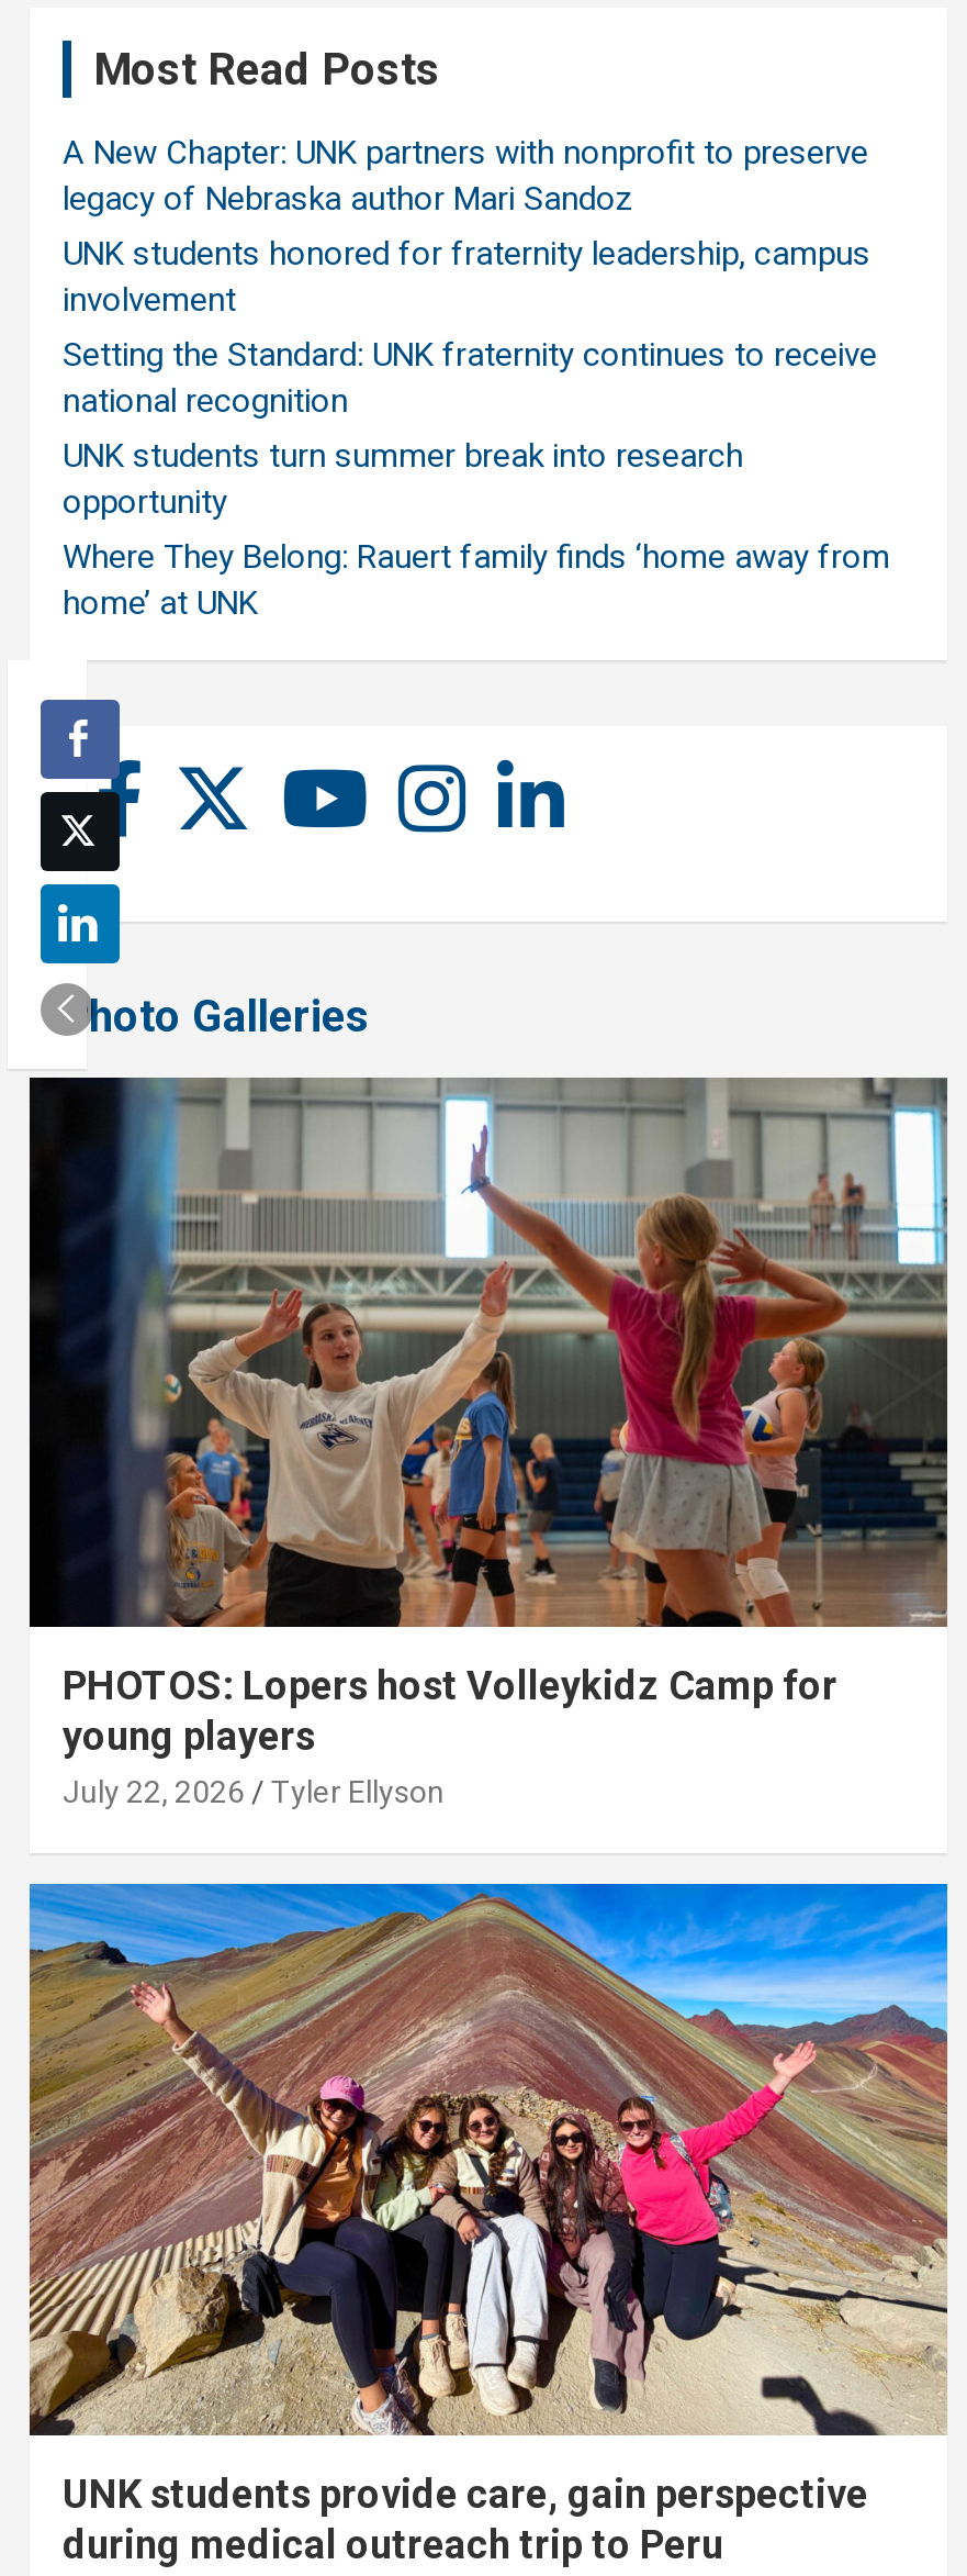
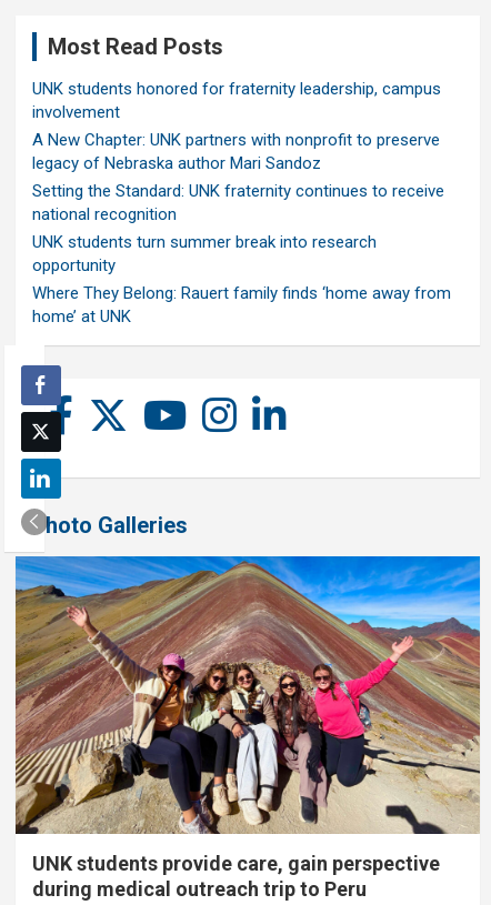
moved down: A New Chapter: UNK partners with nonprofit to preserve | legacy of Nebraska author Mari Sandoz

- [image]
- PHOTOS: Lopers host Volleykidz Camp for
- young players
- July 22, 2026
- Tyler Ellyson
